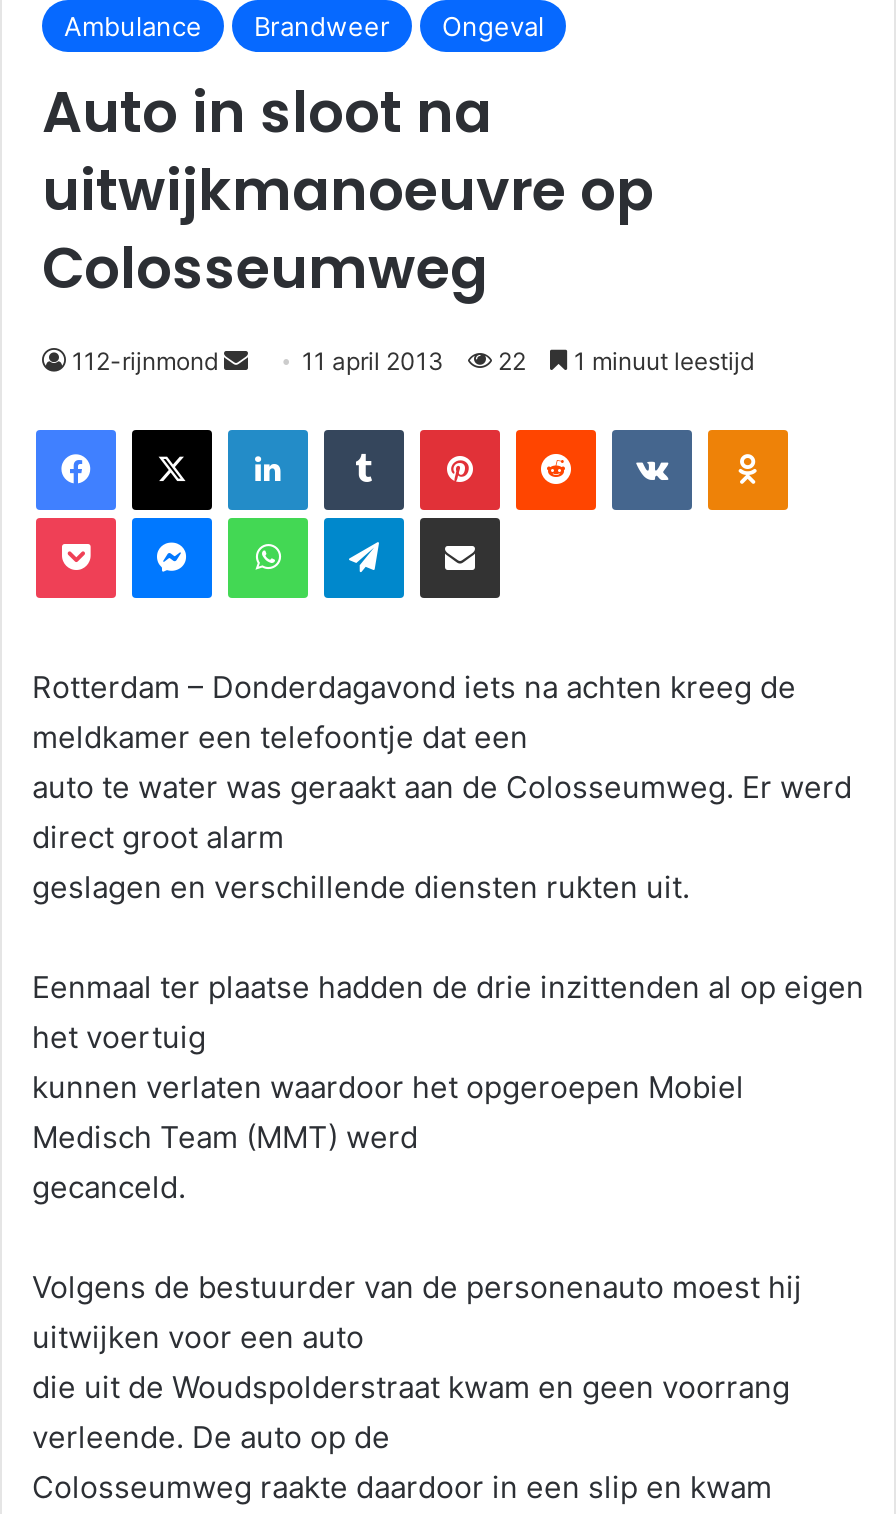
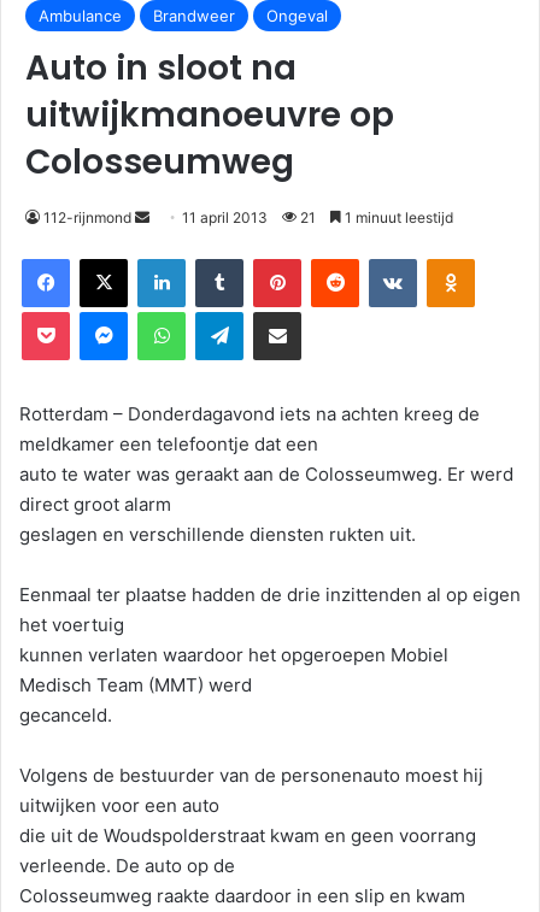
- 11 april 2013 22 1 minuut leestijd
+ 11 april 2013 21 1 minuut leestijd
